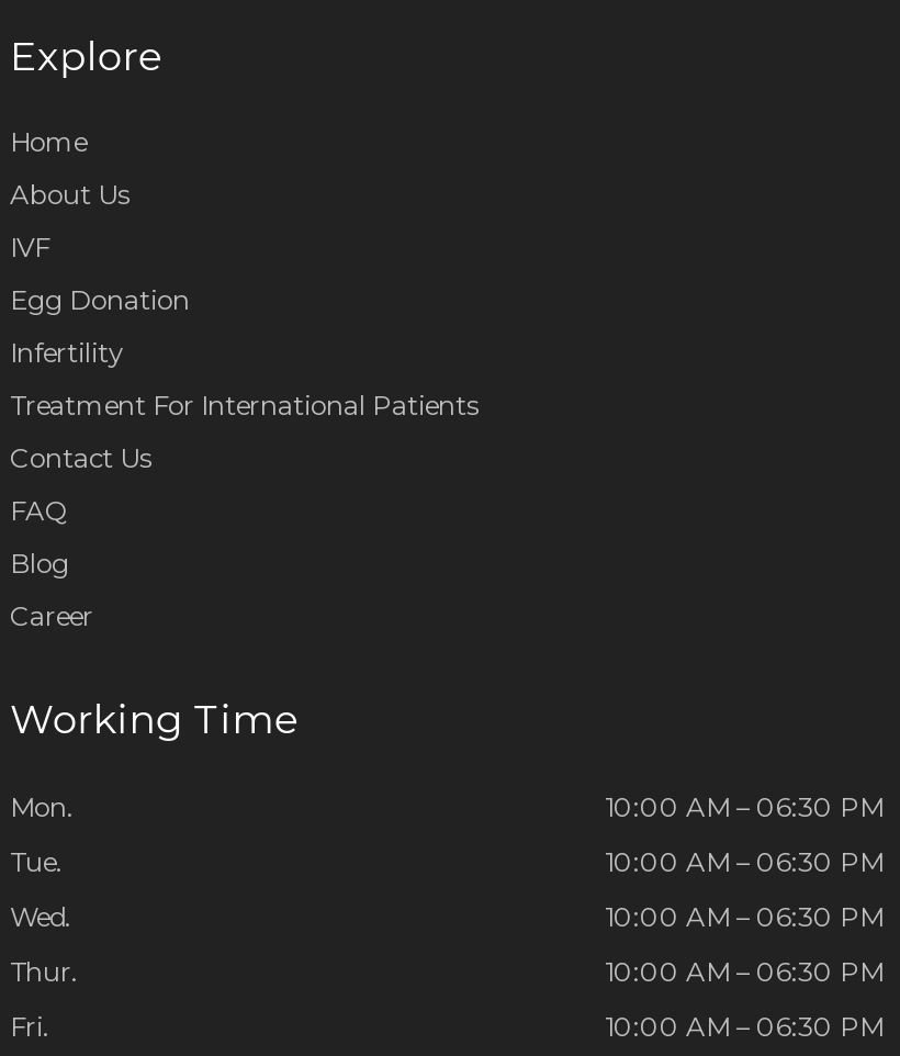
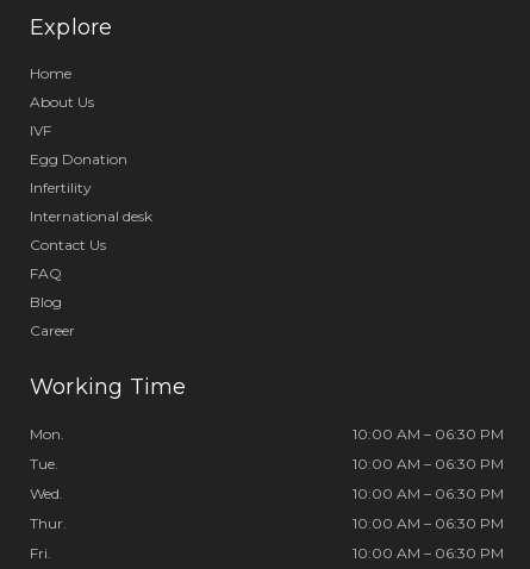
- Treatment For International Patients
+ International desk
